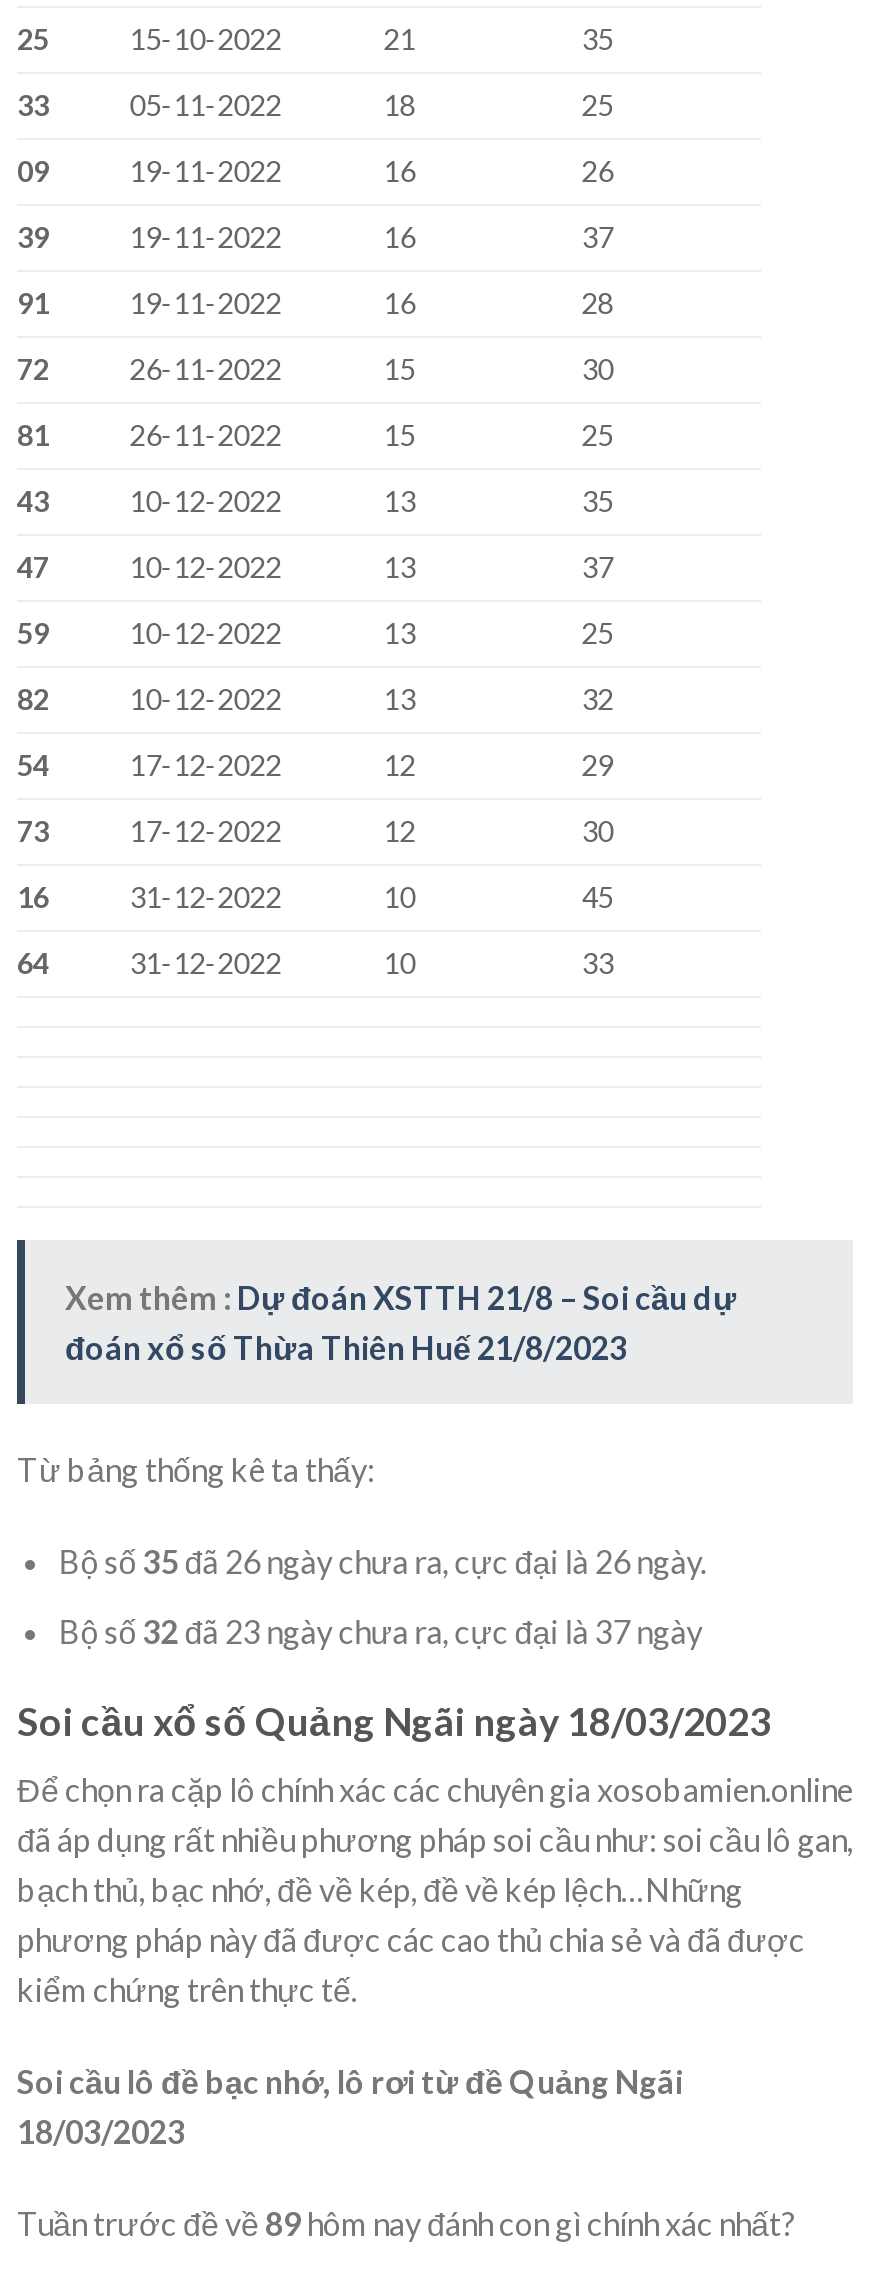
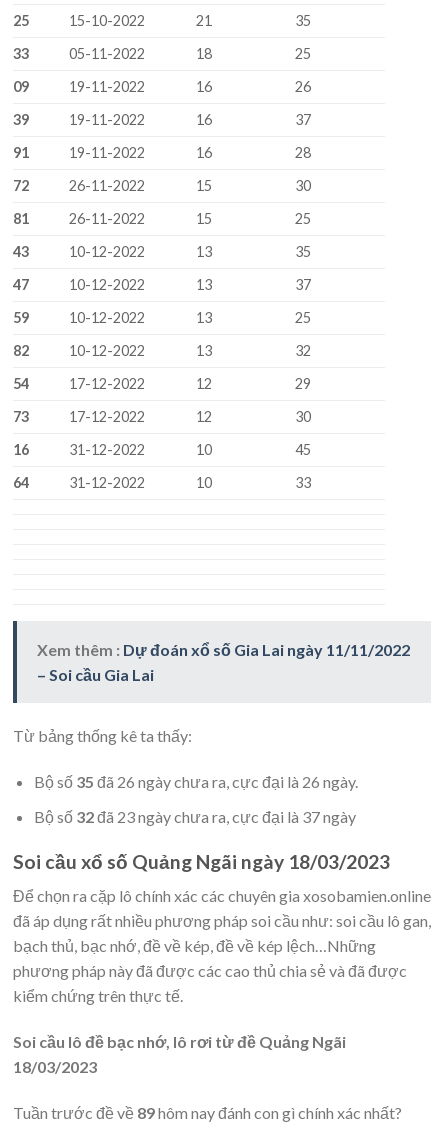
- Xem thêm : Dự đoán XSTTH 21/8 – Soi cầu dự
- đoán xổ số Thừa Thiên Huế 21/8/2023
+ Xem thêm : Dự đoán xổ số Gia Lai ngày 11/11/2022
+ – Soi cầu Gia Lai
